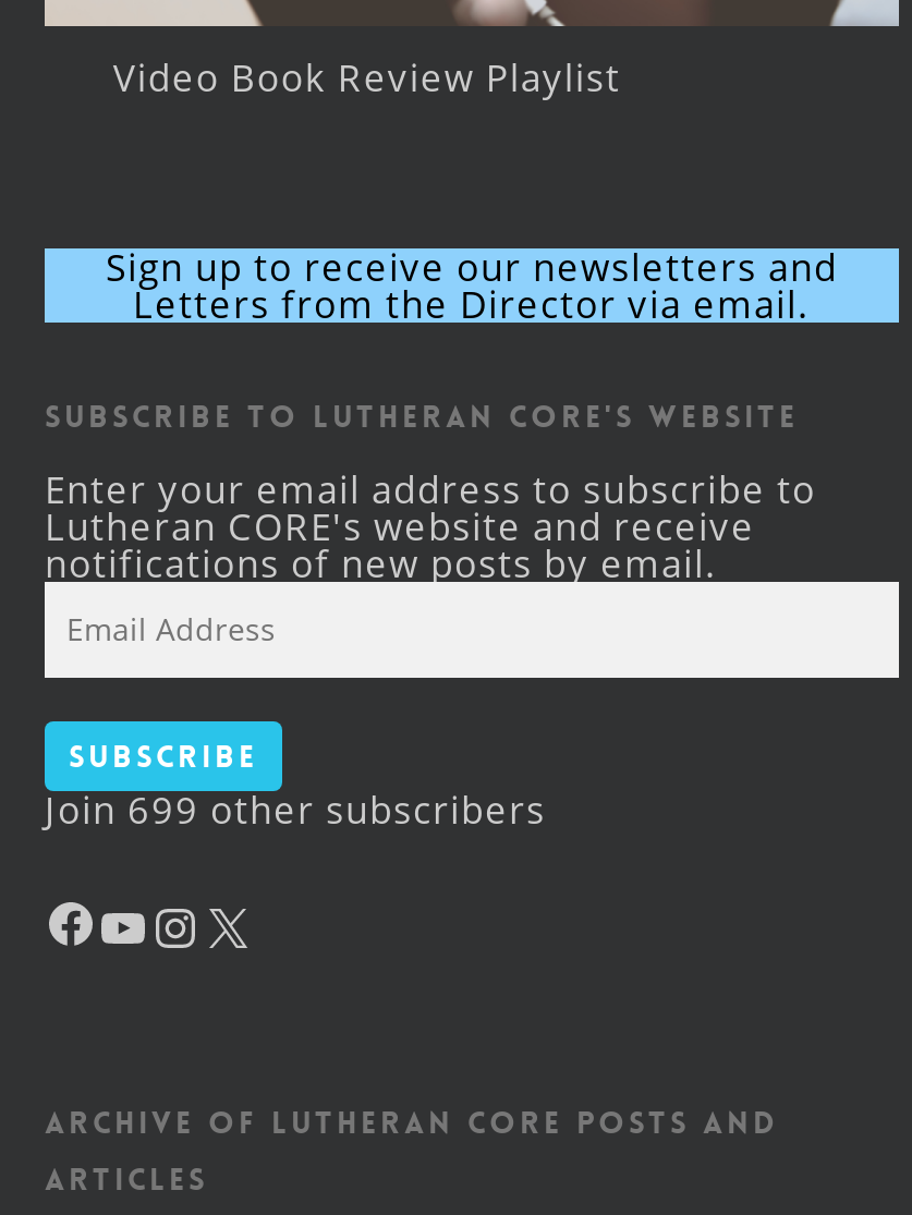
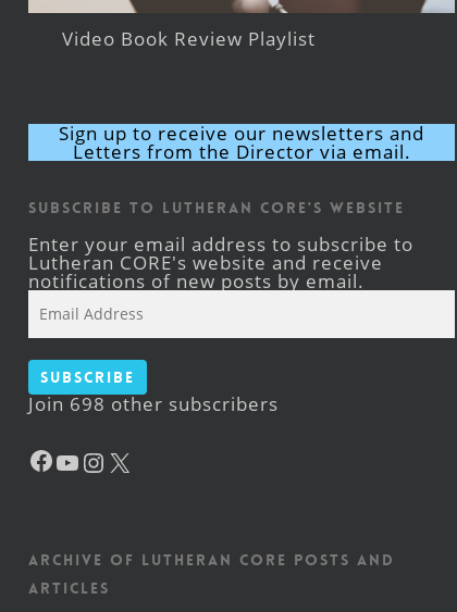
- Join 699 other subscribers
+ Join 698 other subscribers
